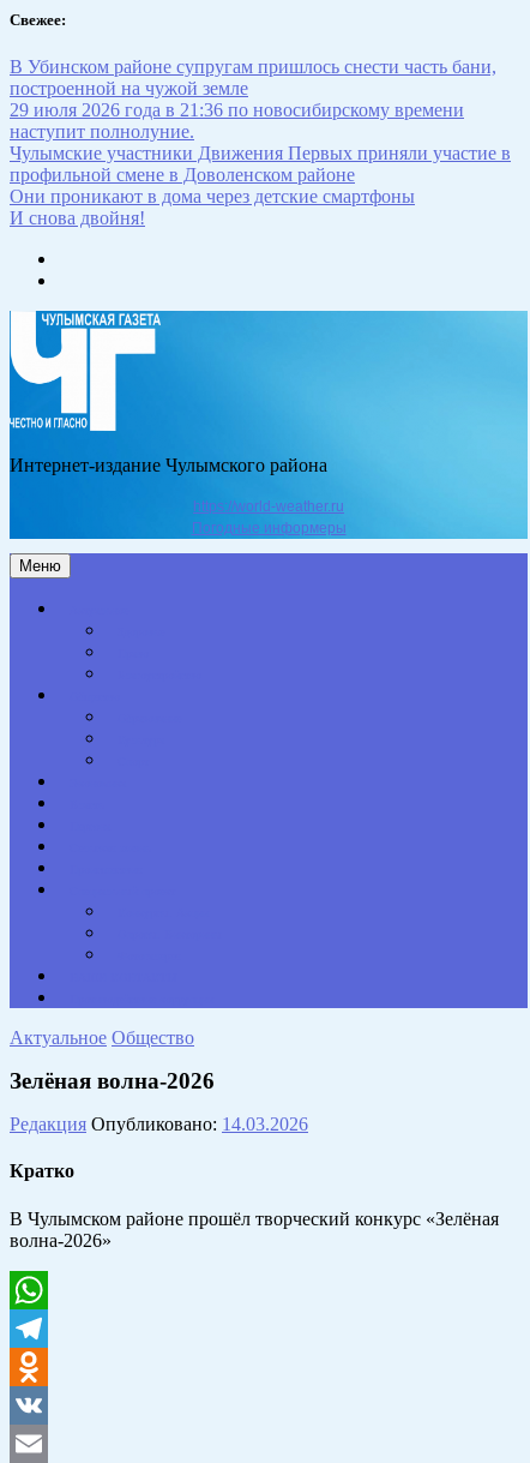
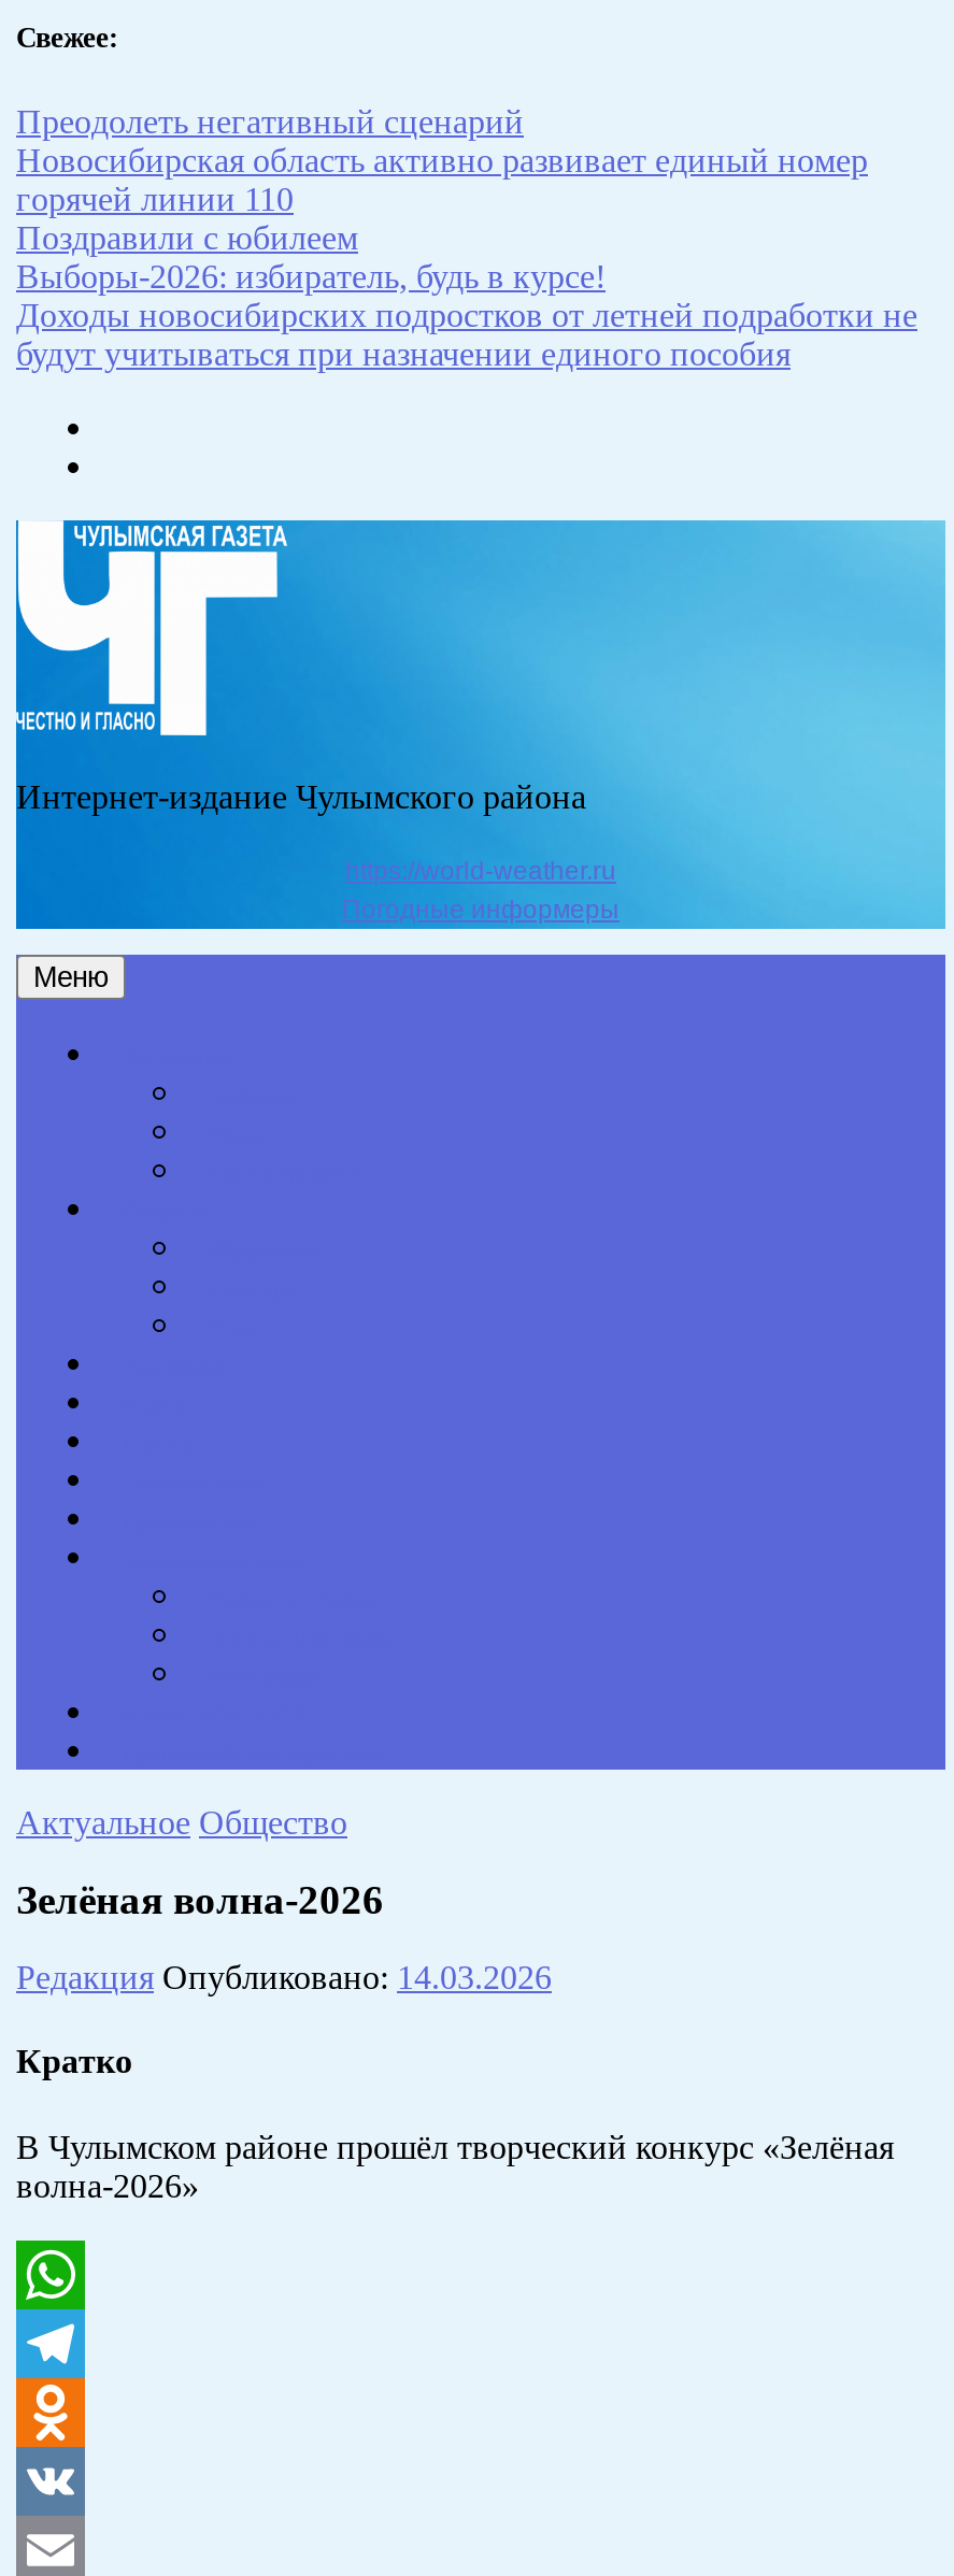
- В Убинском районе супругам пришлось снести часть бани,
- построенной на чужой земле
- 29 июля 2026 года в 21:36 по новосибирскому времени
- наступит полнолуние.
- Чулымские участники Движения Первых приняли участие в
- профильной смене в Доволенском районе
- Они проникают в дома через детские смартфоны
- И снова двойня!
+ Преодолеть негативный сценарий
+ Новосибирская область активно развивает единый номер
+ горячей линии 110
+ Поздравили с юбилеем
+ Выборы-2026: избиратель, будь в курсе!
+ Доходы новосибирских подростков от летней подработки не
+ будут учитываться при назначении единого пособия
